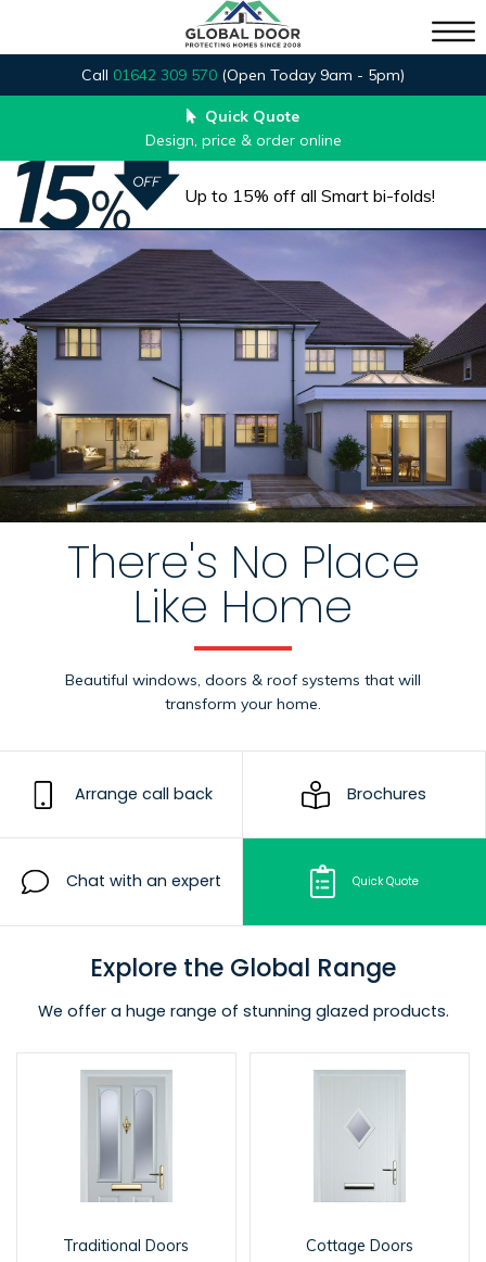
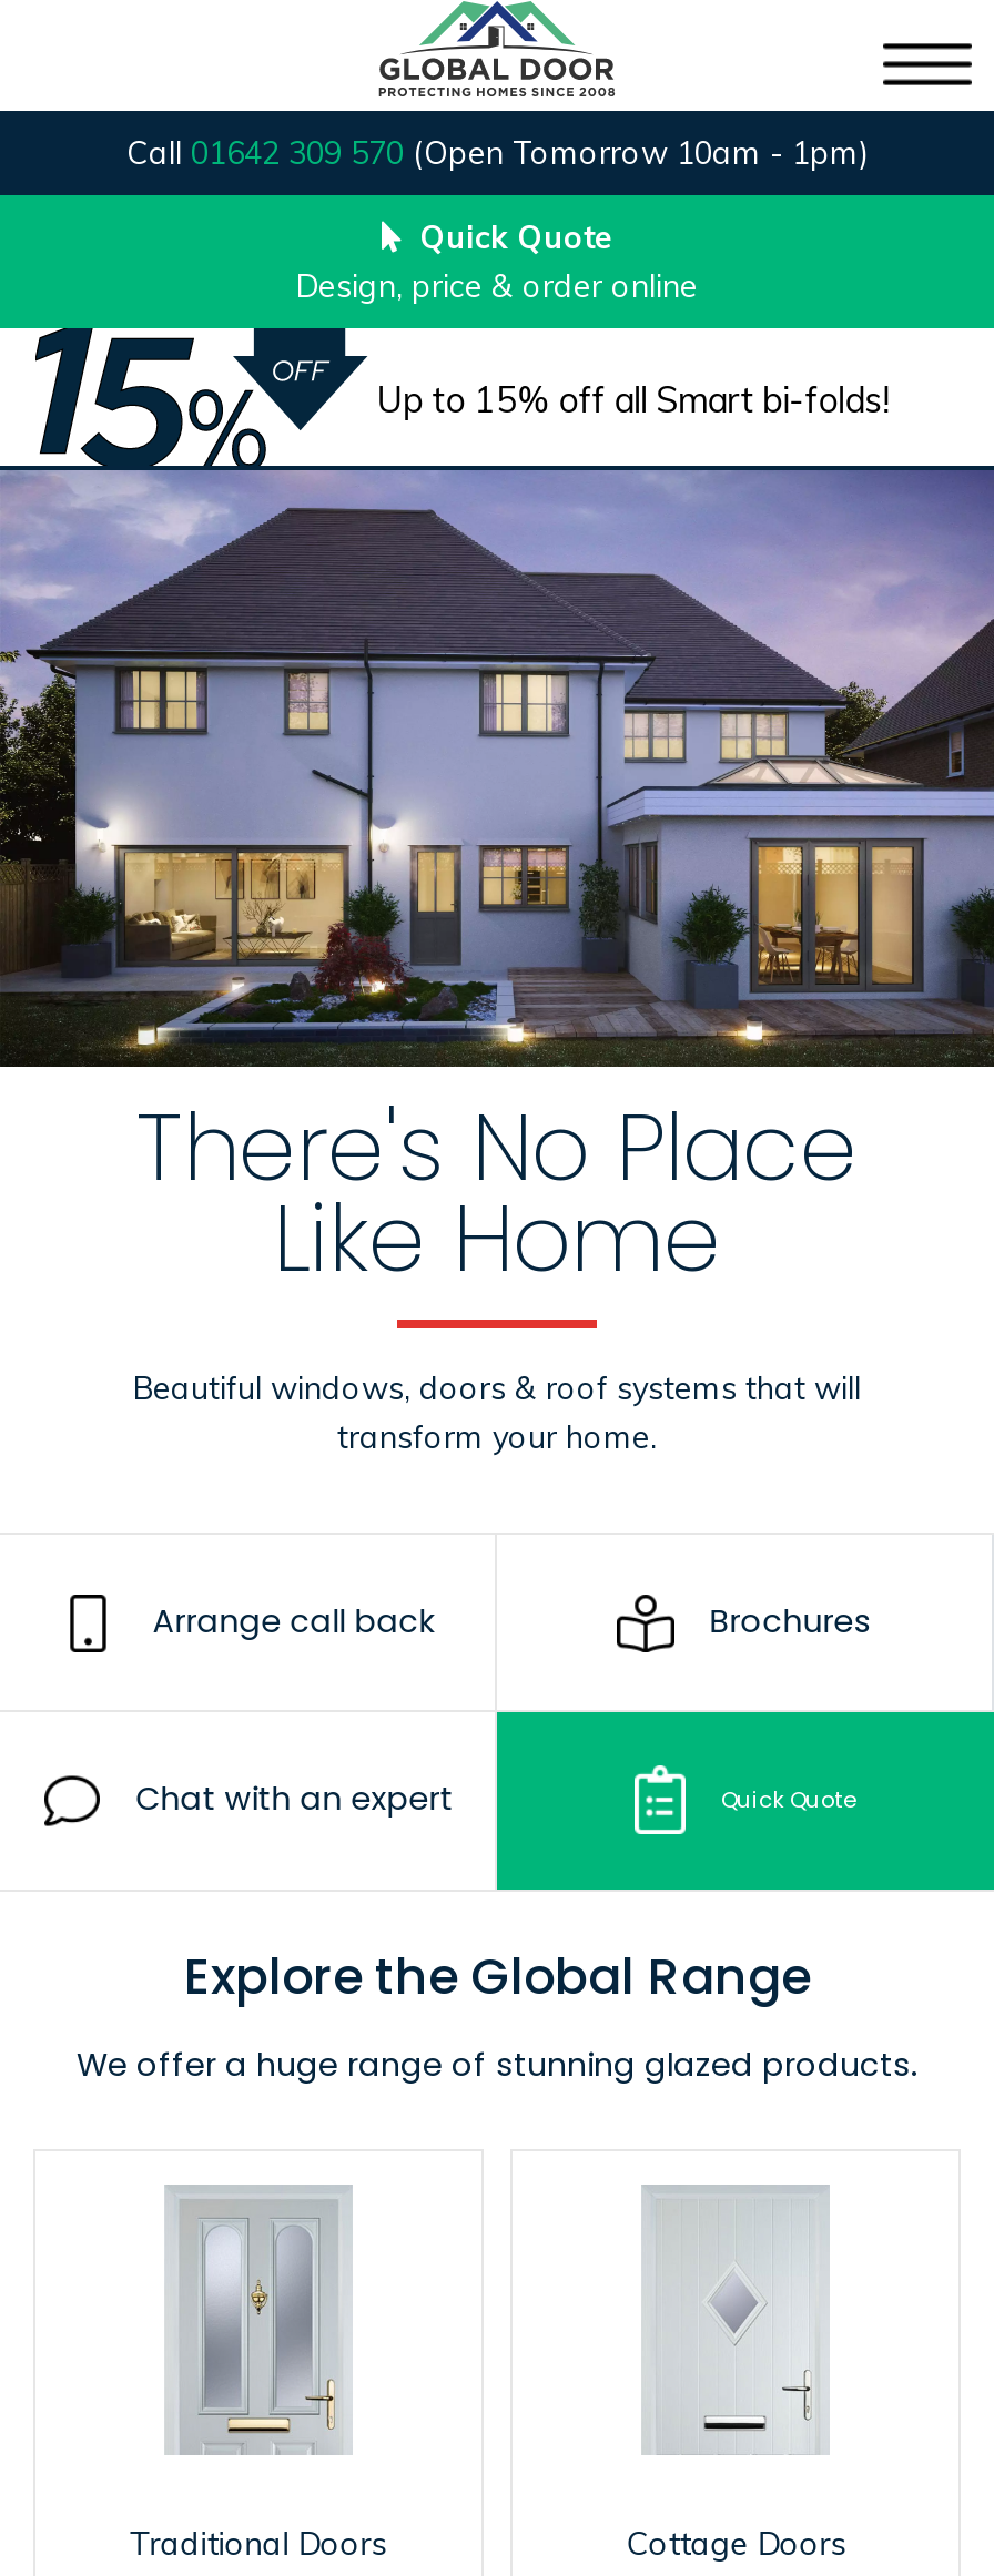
- Call 01642 309 570 (Open Today 9am - 5pm)
+ Call 01642 309 570 (Open Tomorrow 10am - 1pm)
